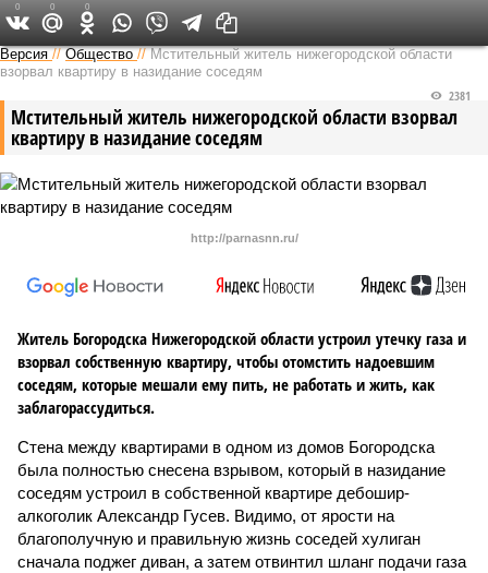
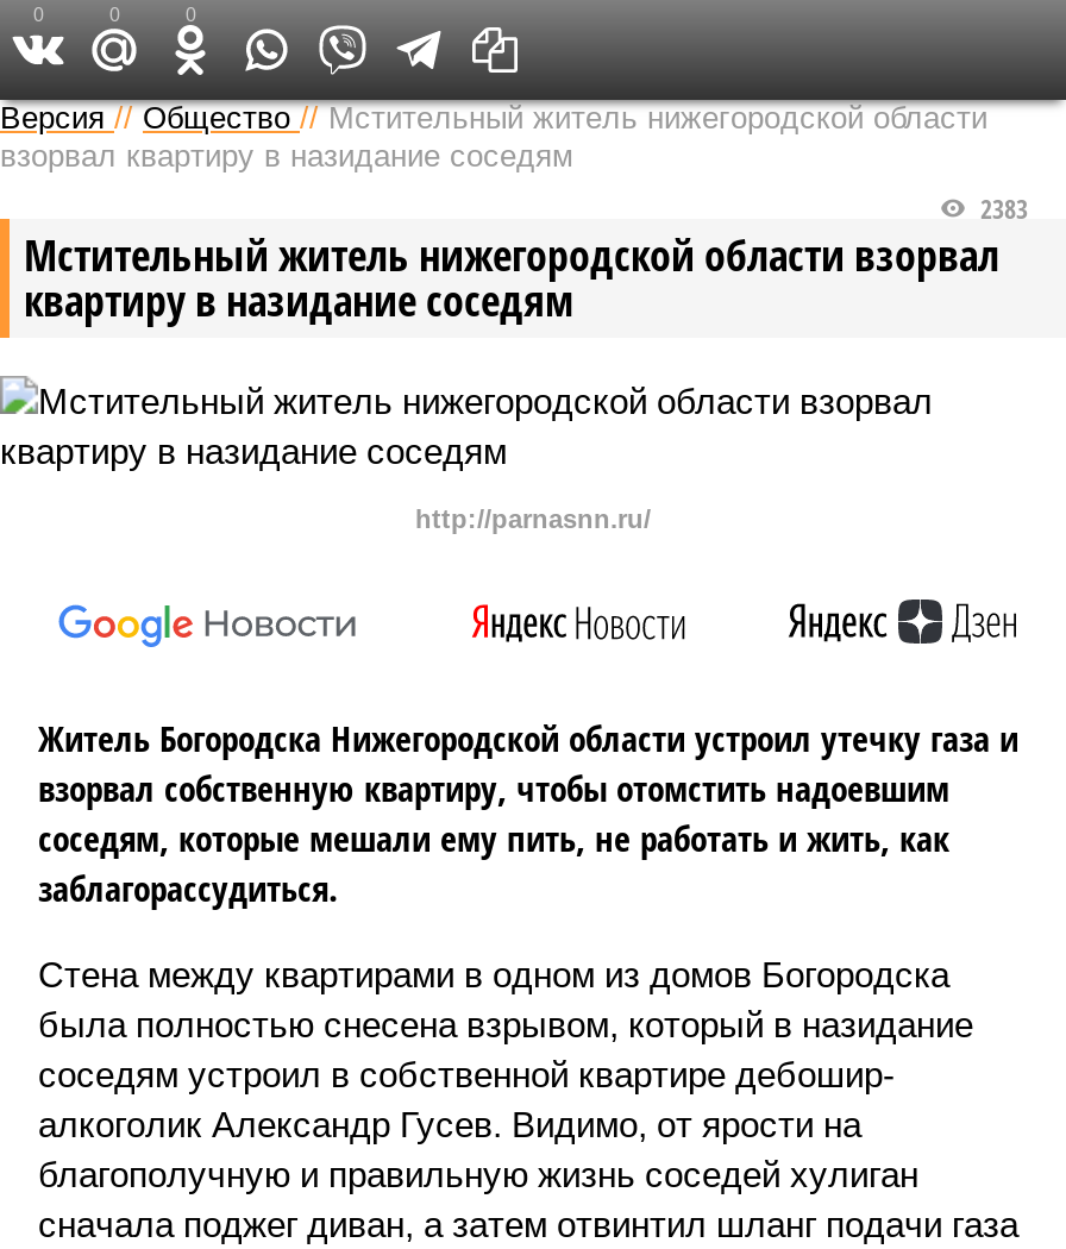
- 2381
+ 2383
